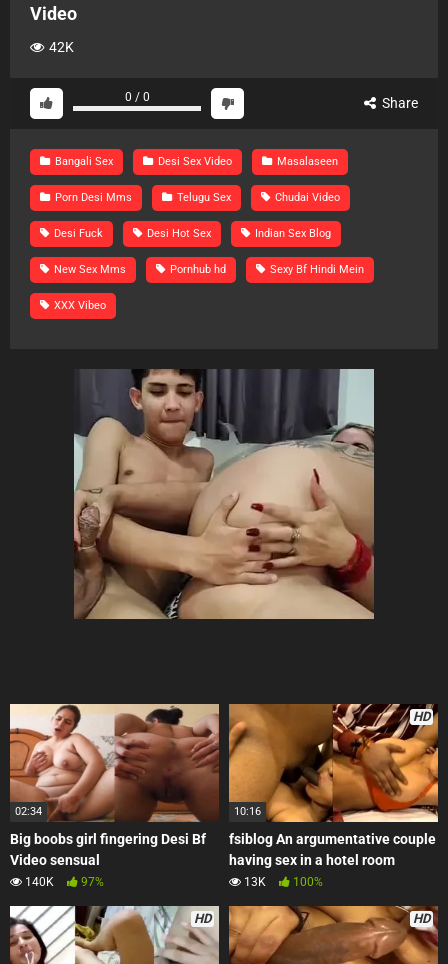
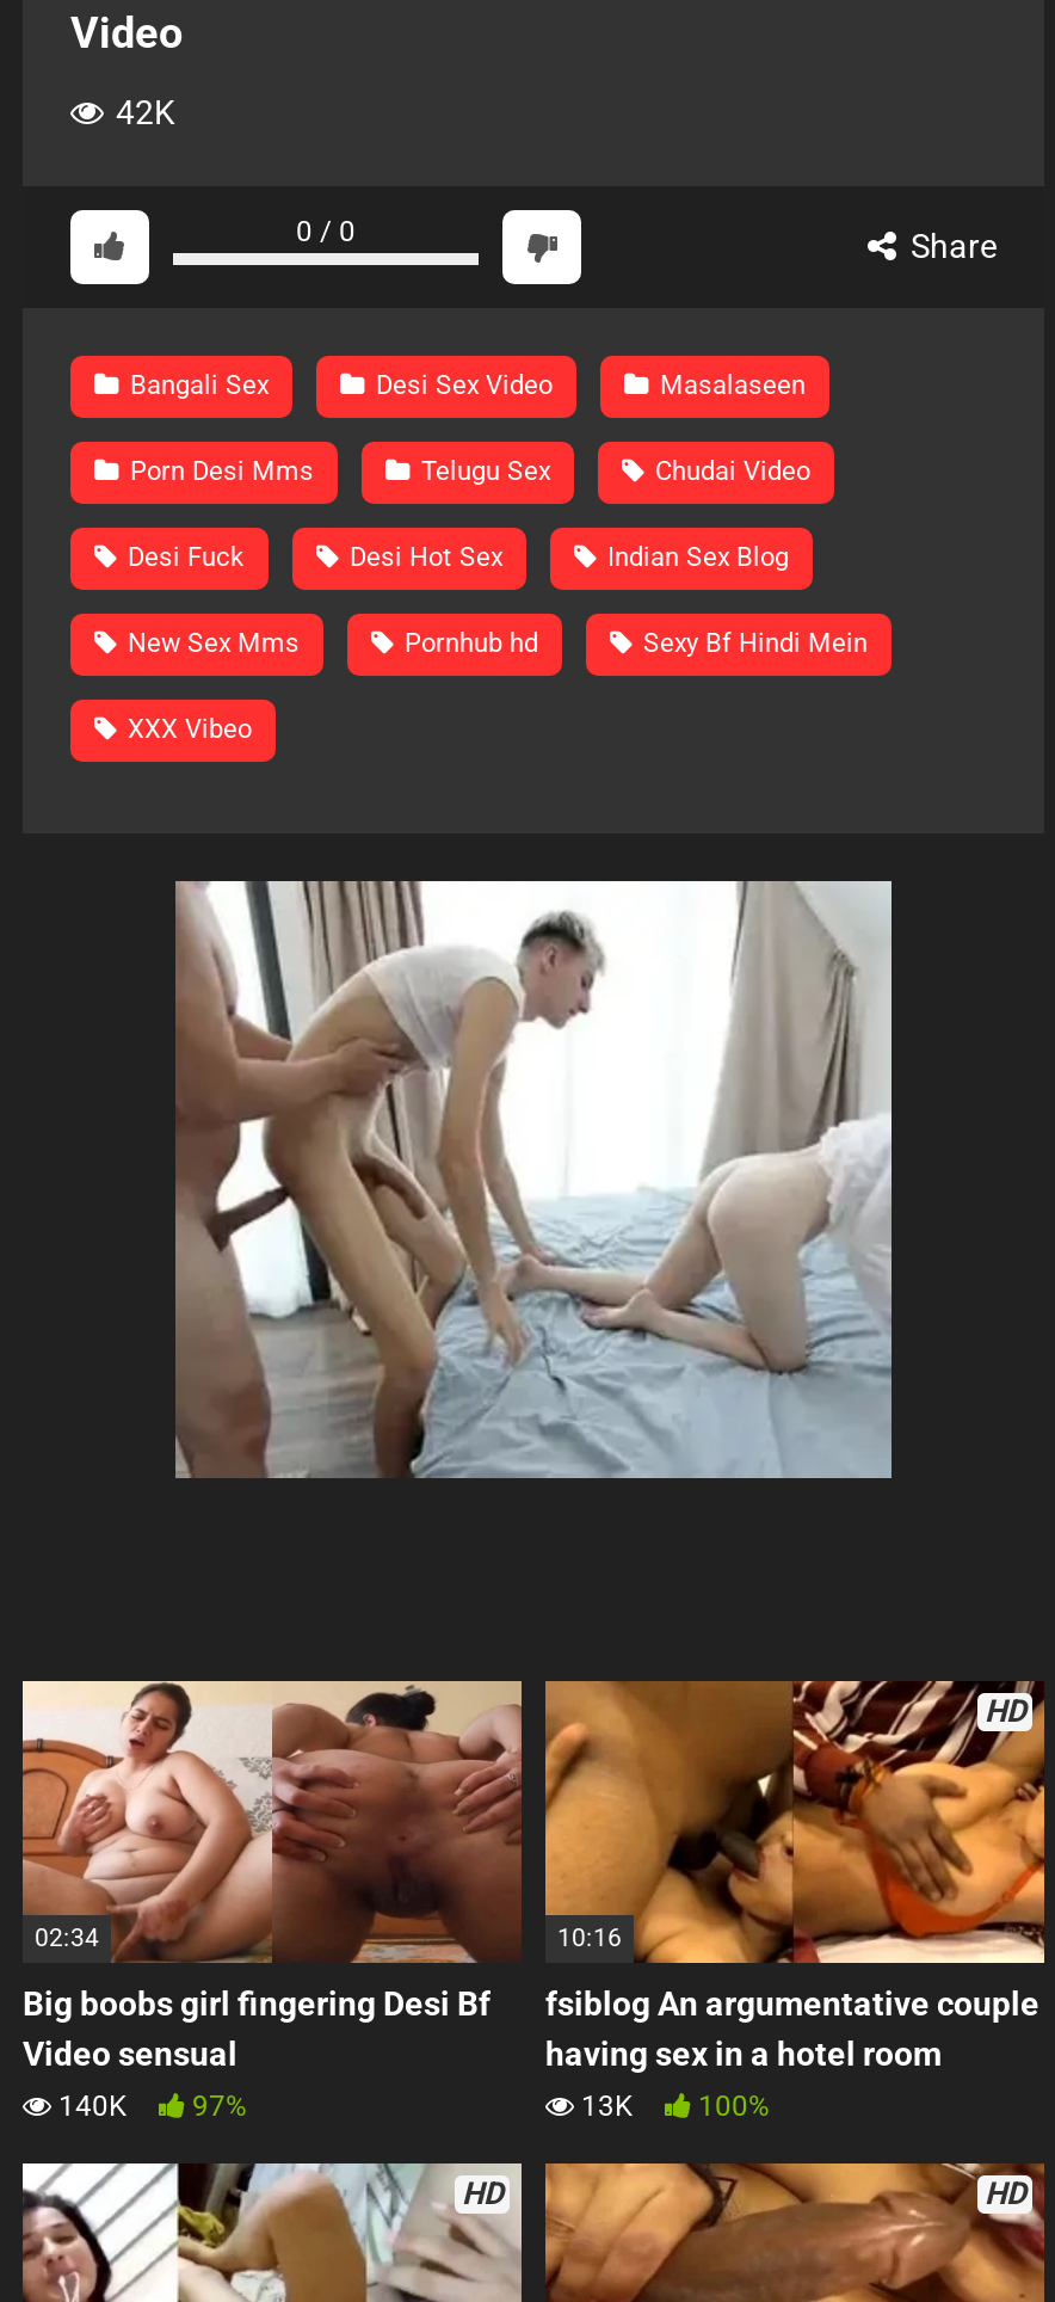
- [image]
+ [image]
